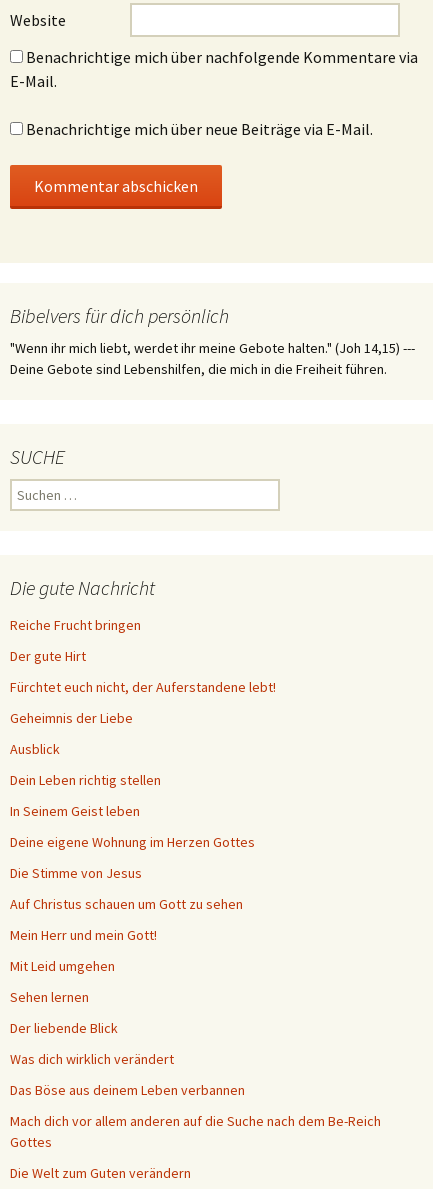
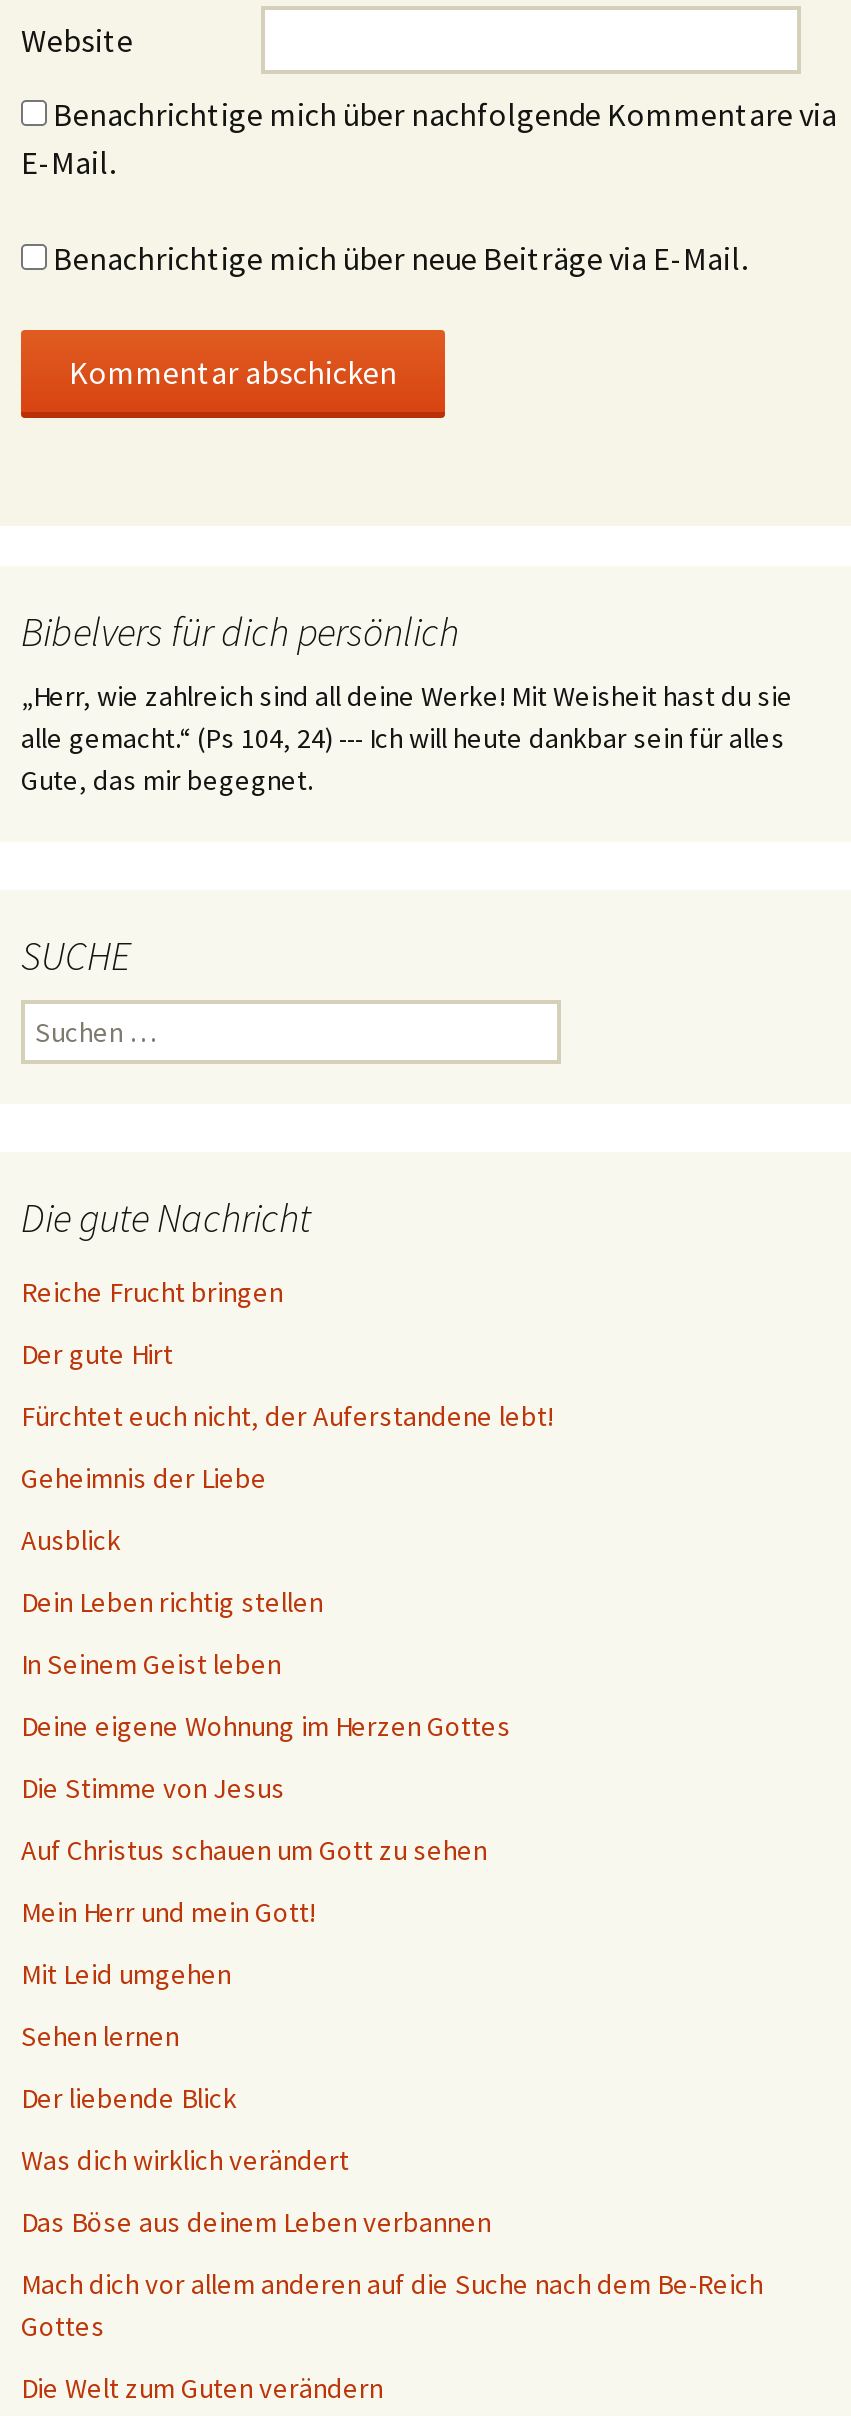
- "Wenn ihr mich liebt, werdet ihr meine Gebote halten." (Joh 14,15) ---
- Deine Gebote sind Lebenshilfen, die mich in die Freiheit führen.
+ „Herr, wie zahlreich sind all deine Werke! Mit Weisheit hast du sie
+ alle gemacht.“ (Ps 104, 24) --- Ich will heute dankbar sein für alles
+ Gute, das mir begegnet.
